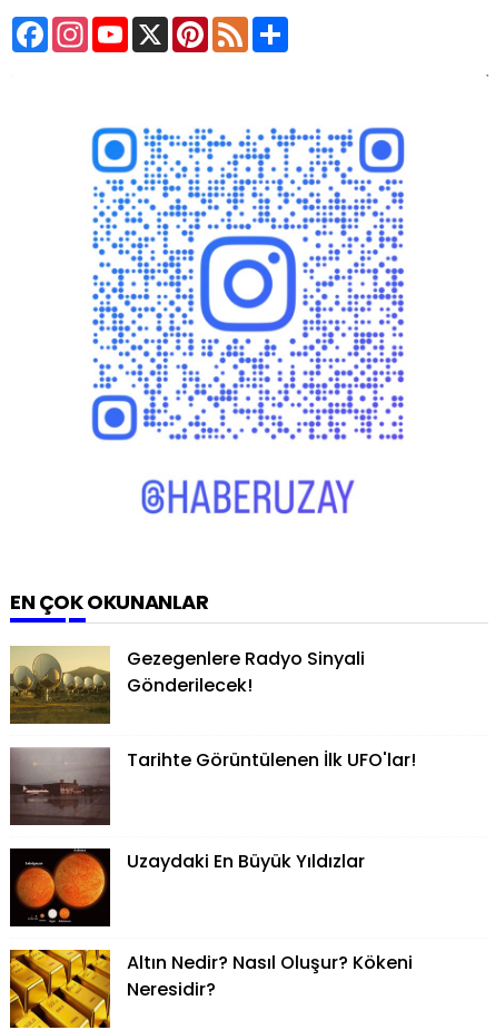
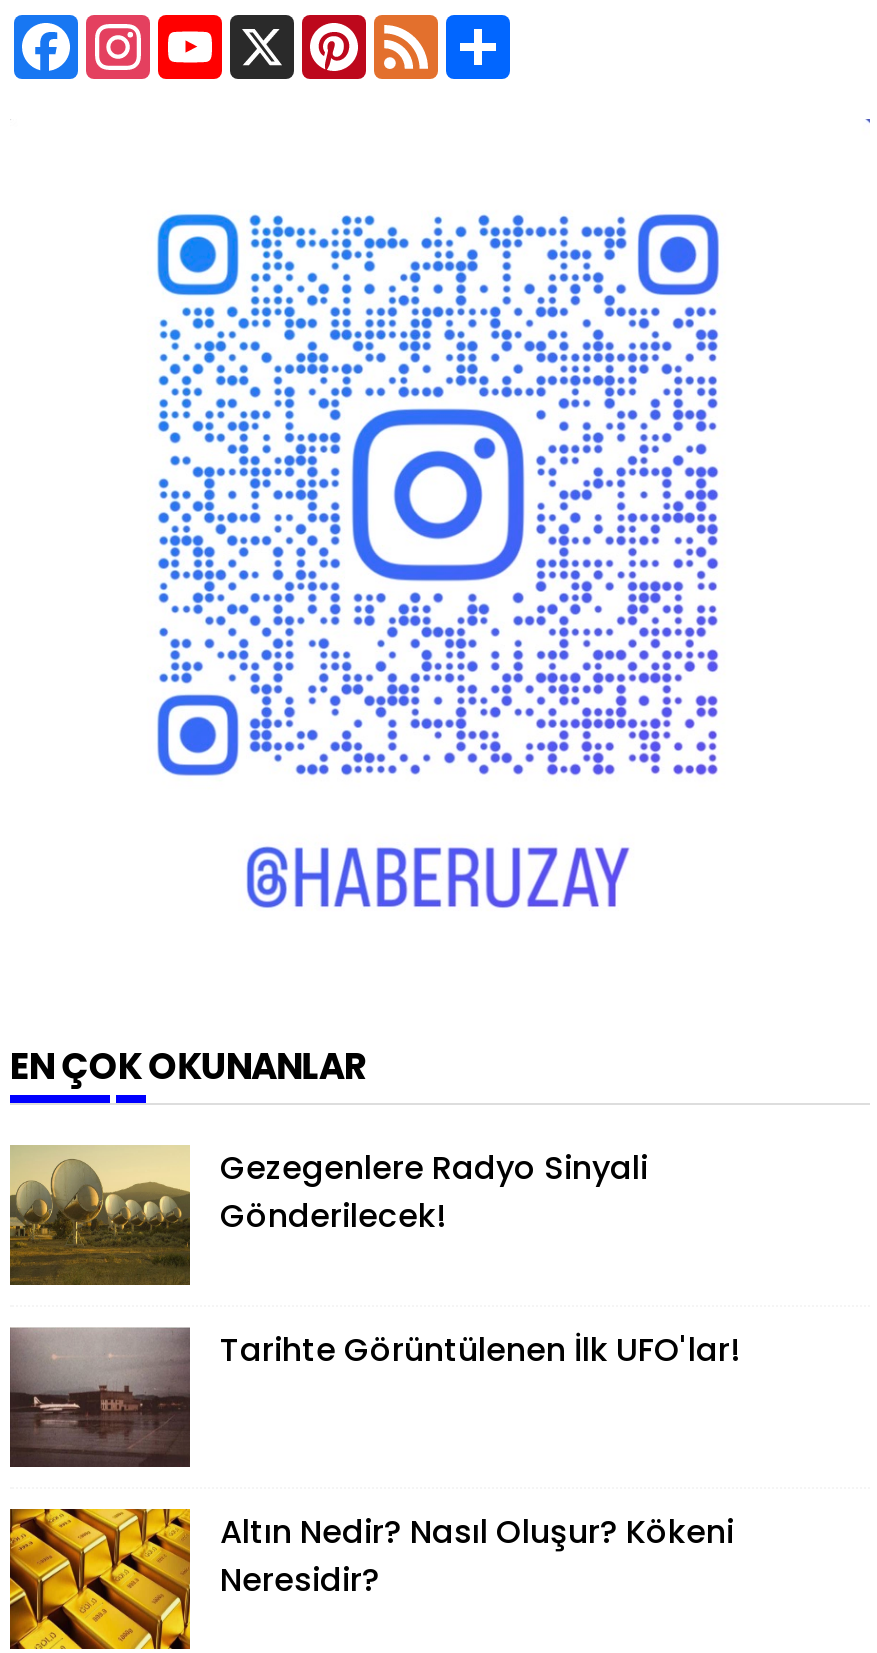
- [image]
- Uzaydaki En Büyük Yıldızlar
